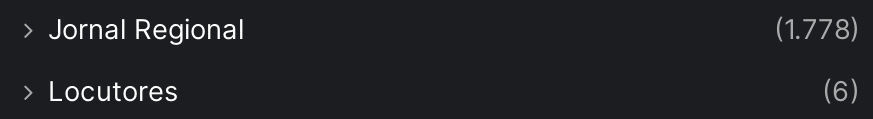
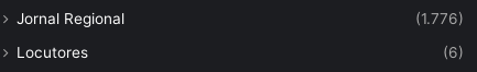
- (1.778)
+ (1.776)
